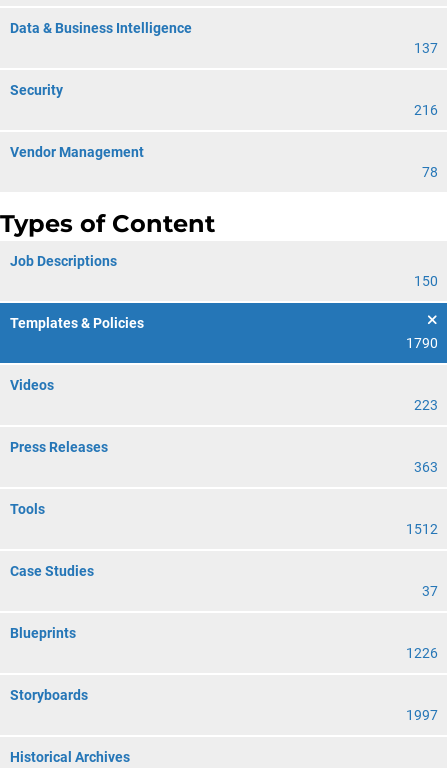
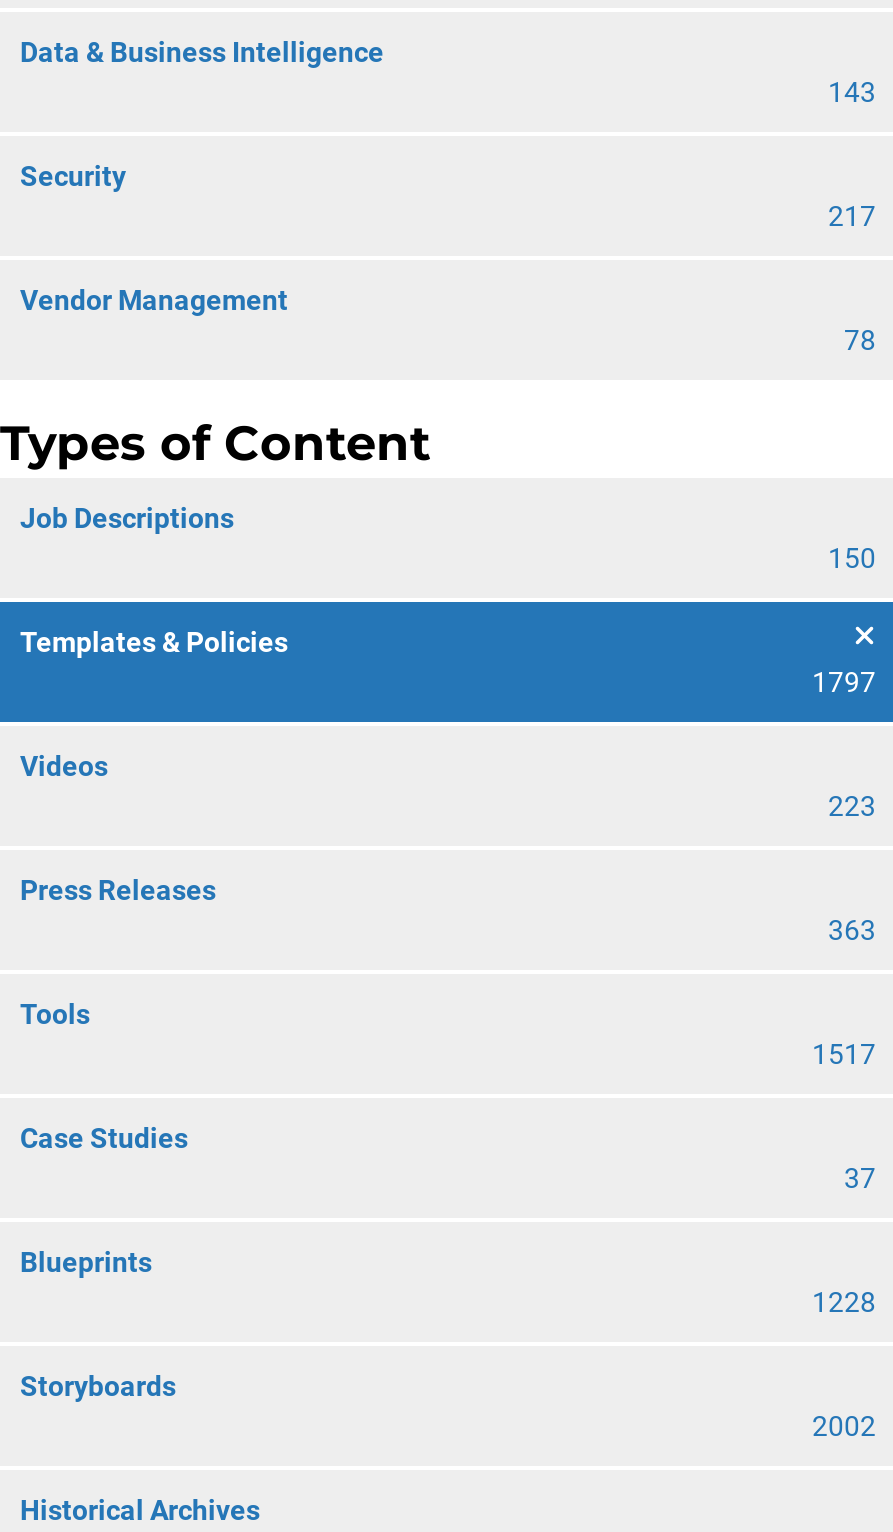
- 137
+ 143

- 216
+ 217

- 1790
+ 1797

- 1512
+ 1517

- 1226
+ 1228

- 1997
+ 2002
